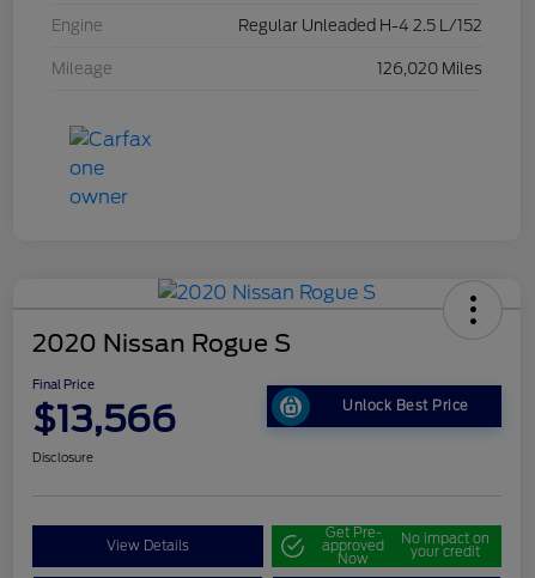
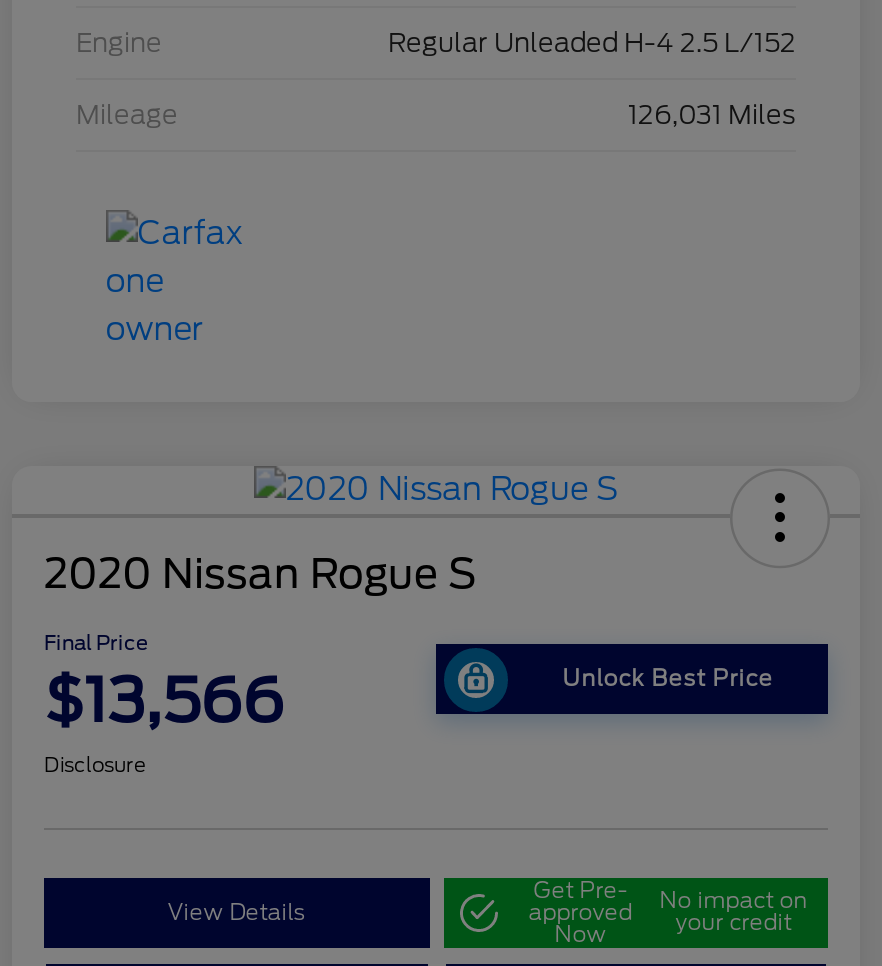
- 126,020 Miles
+ 126,031 Miles
